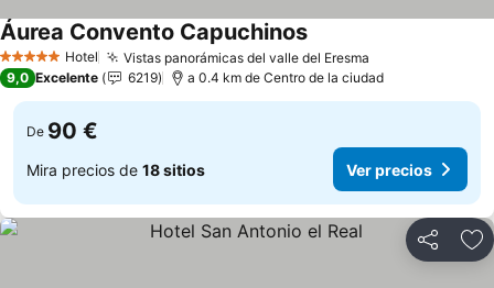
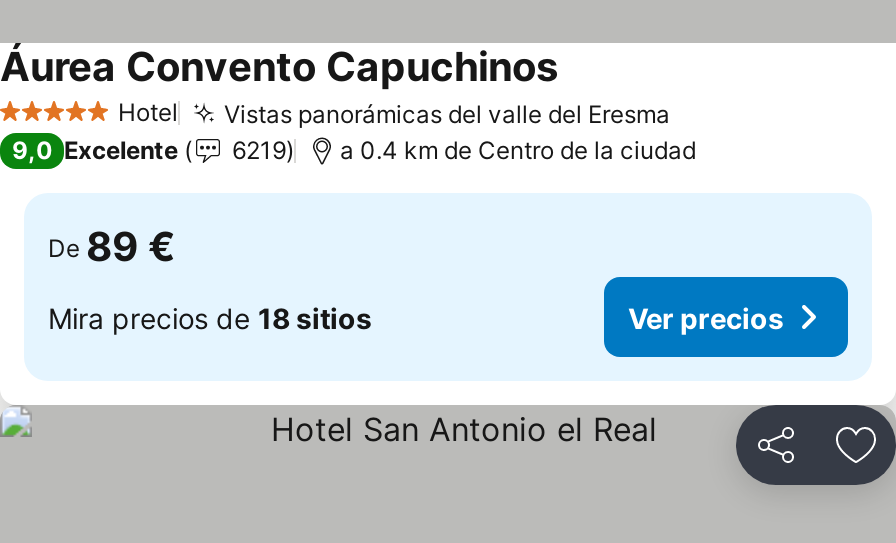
- De 90 €
+ De 89 €
